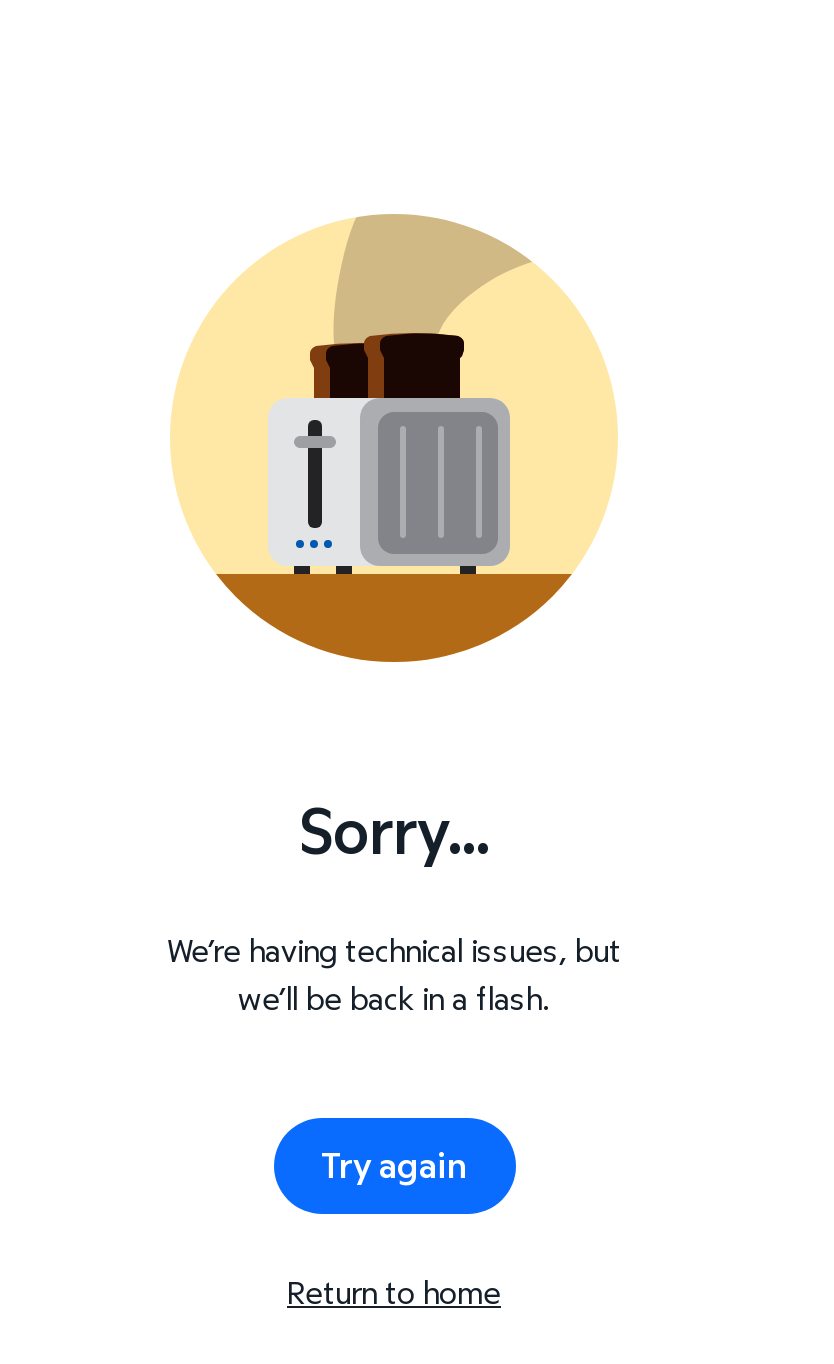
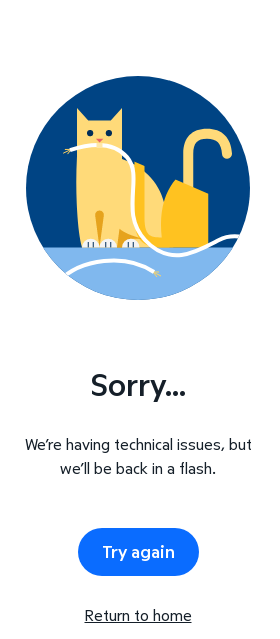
- [image]
+ [image]
